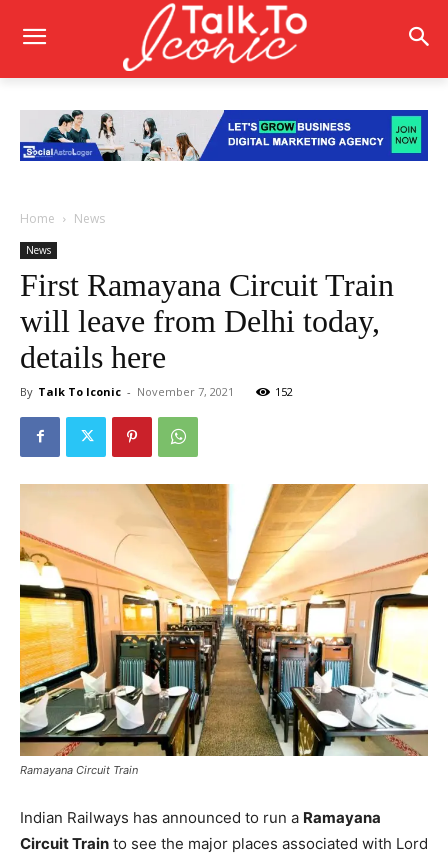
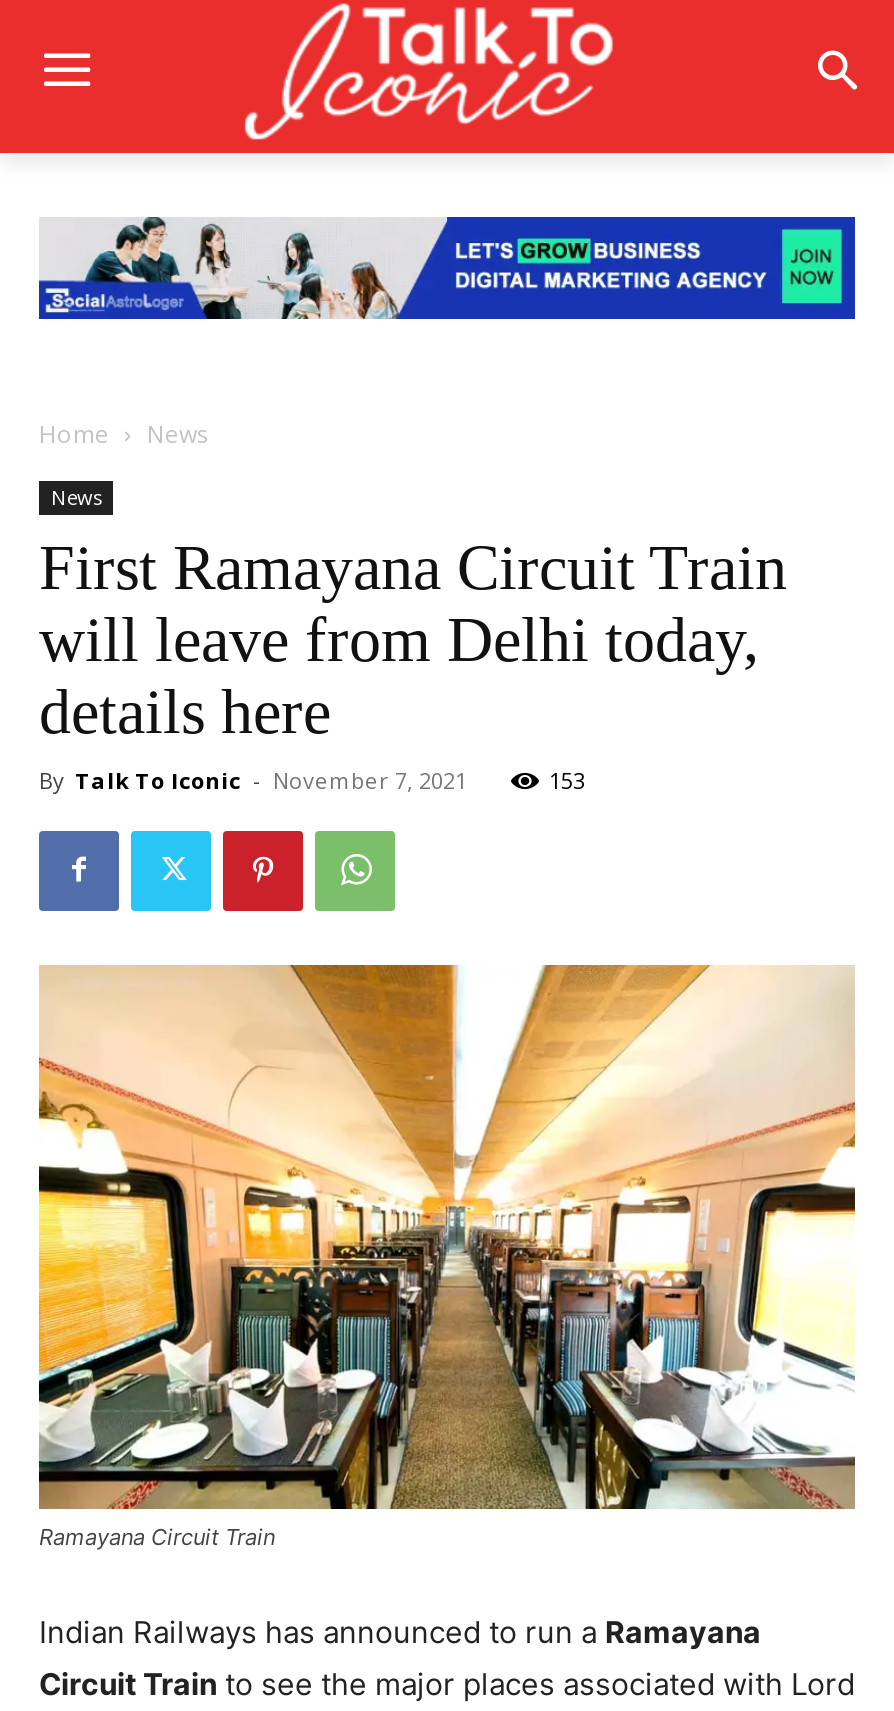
- 152
+ 153
